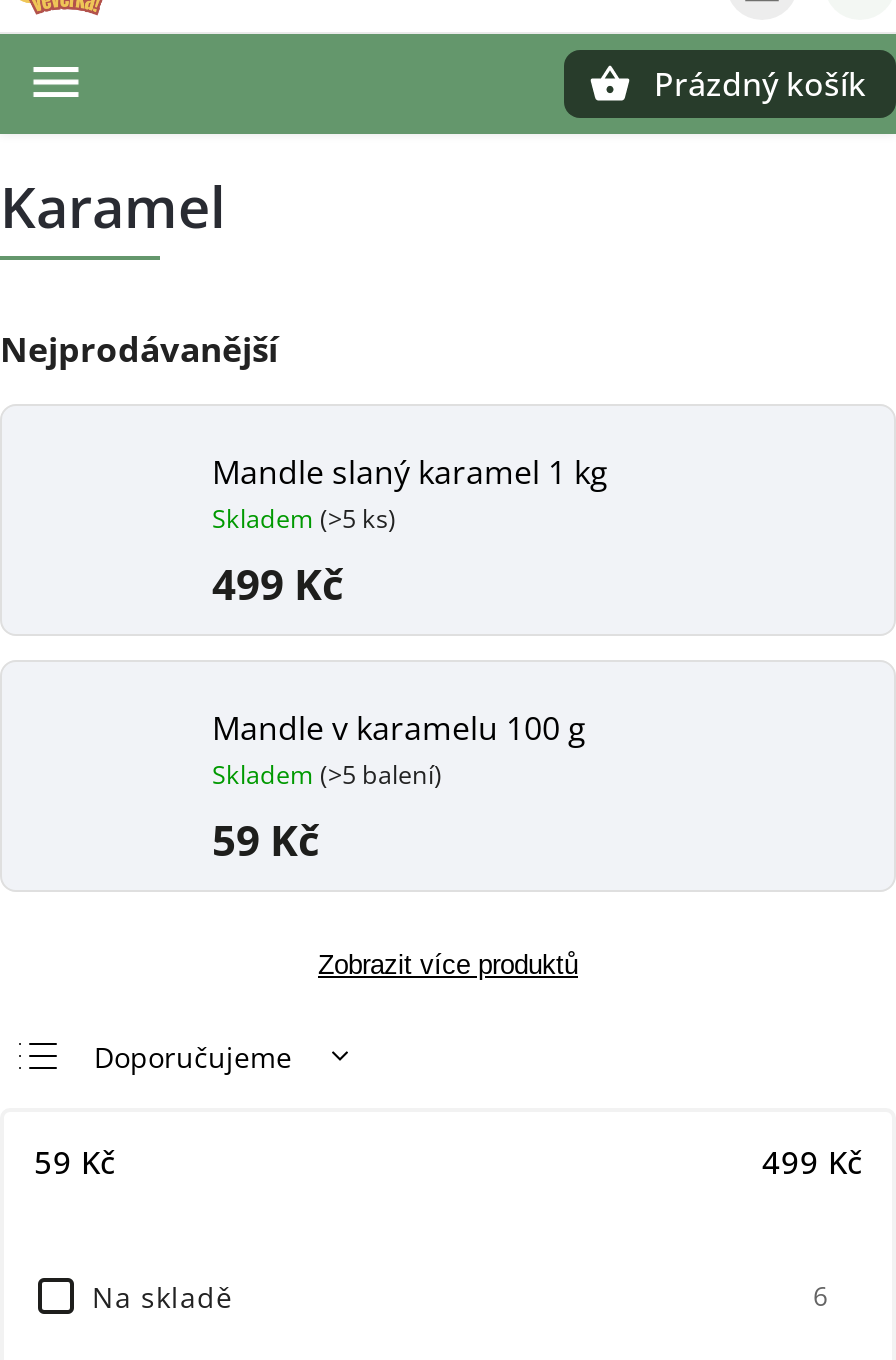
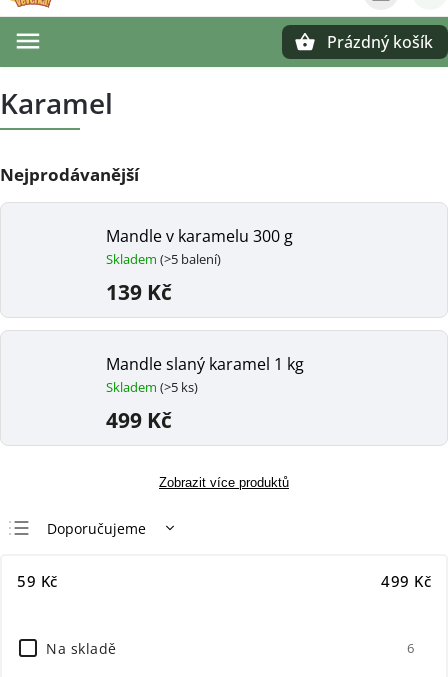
+ Mandle v karamelu 300 g
+ 139 Kč

moved down: Mandle slaný karamel 1 kg | Skladem (>5 ks) | 499 Kč

- Mandle v karamelu 100 g
- 59 Kč

moved up: Skladem (>5 balení)
